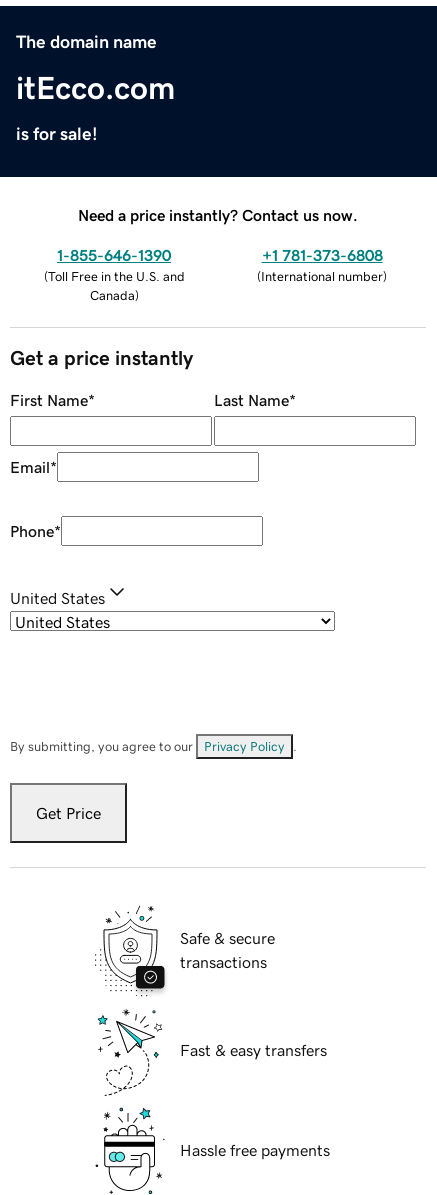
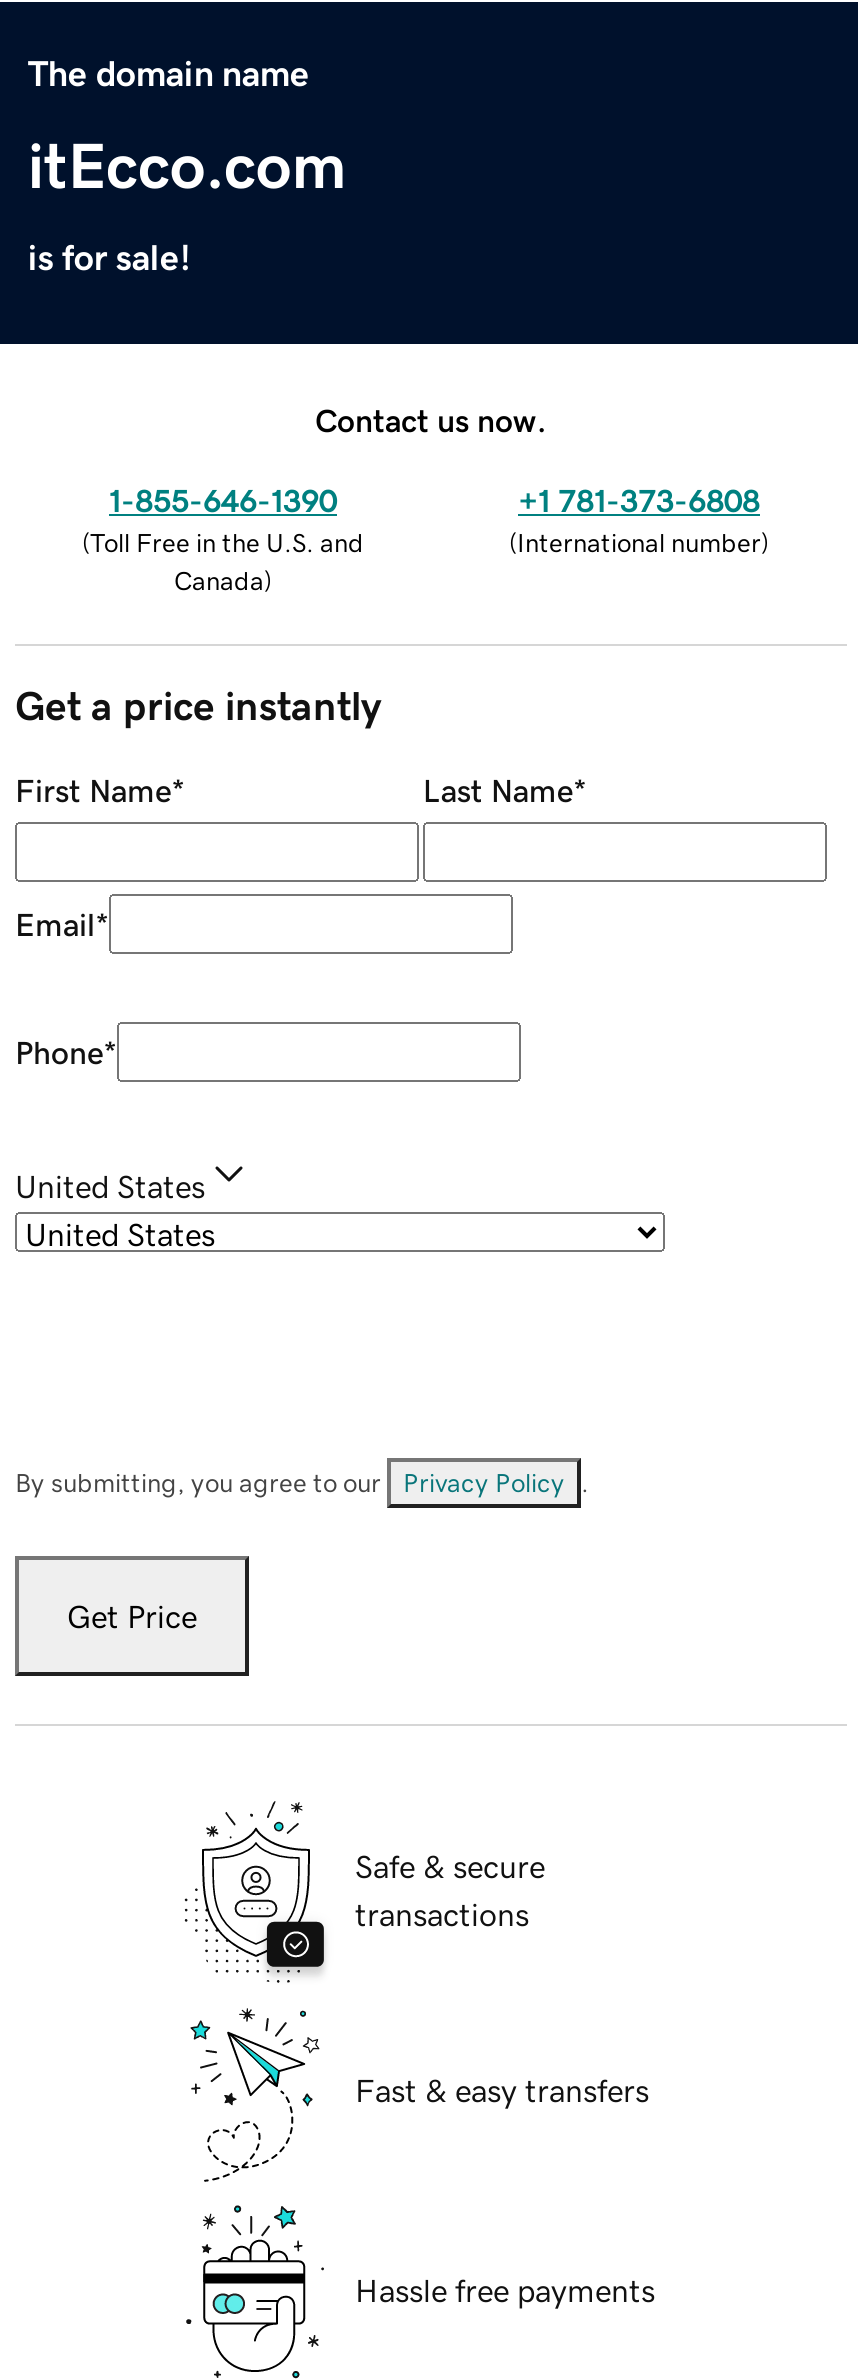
- Need a price instantly? Contact us now.
+ Contact us now.
